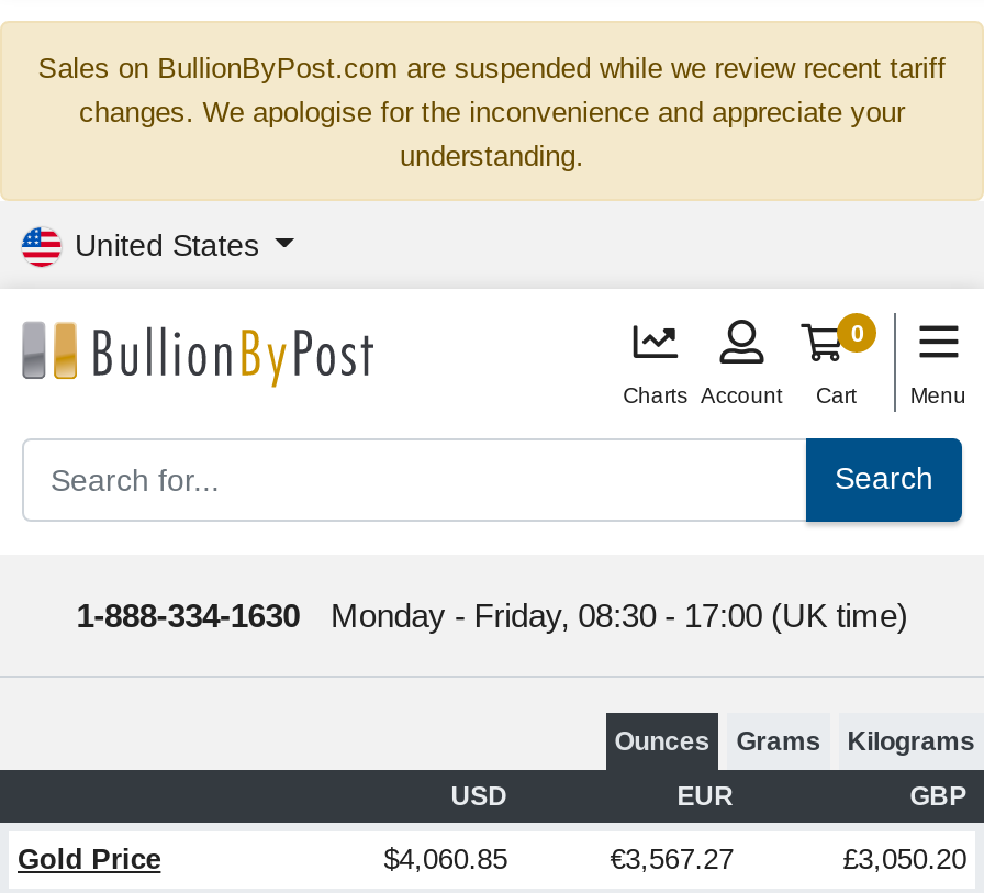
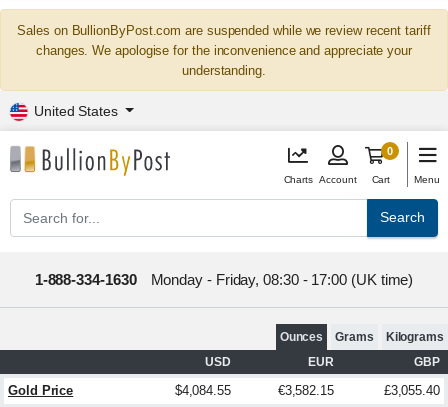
- $4,060.85
+ $4,084.55

- €3,567.27
+ €3,582.15

- £3,050.20
+ £3,055.40
